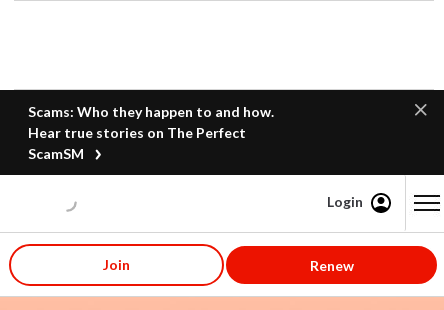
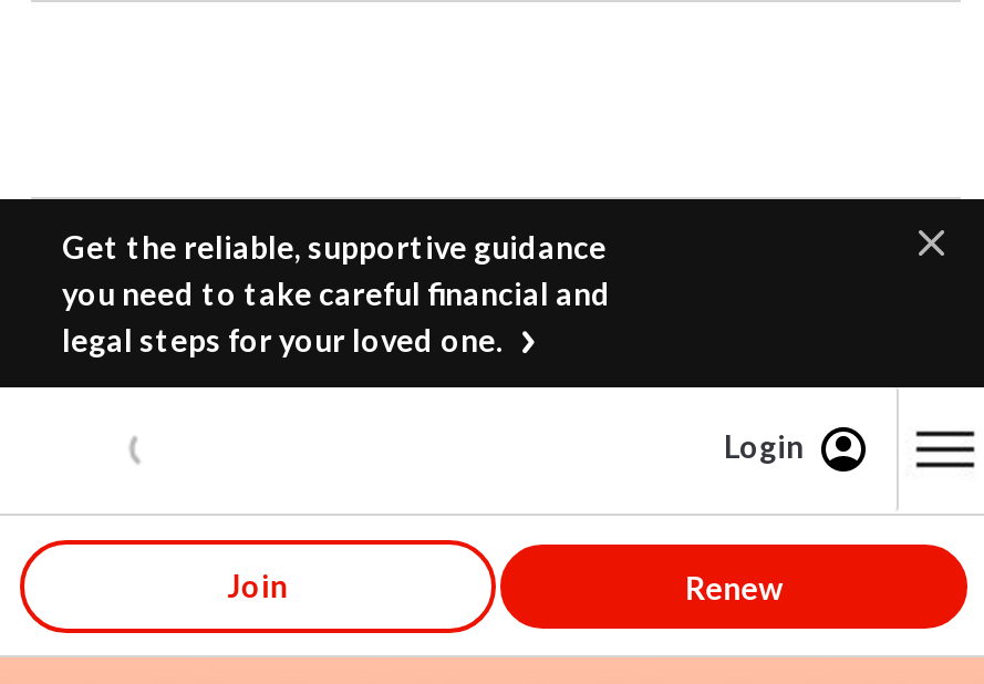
- Scams: Who they happen to and how.
- Hear true stories on The Perfect
- ScamSM
+ Get the reliable, supportive guidance
+ you need to take careful financial and
+ legal steps for your loved one.
